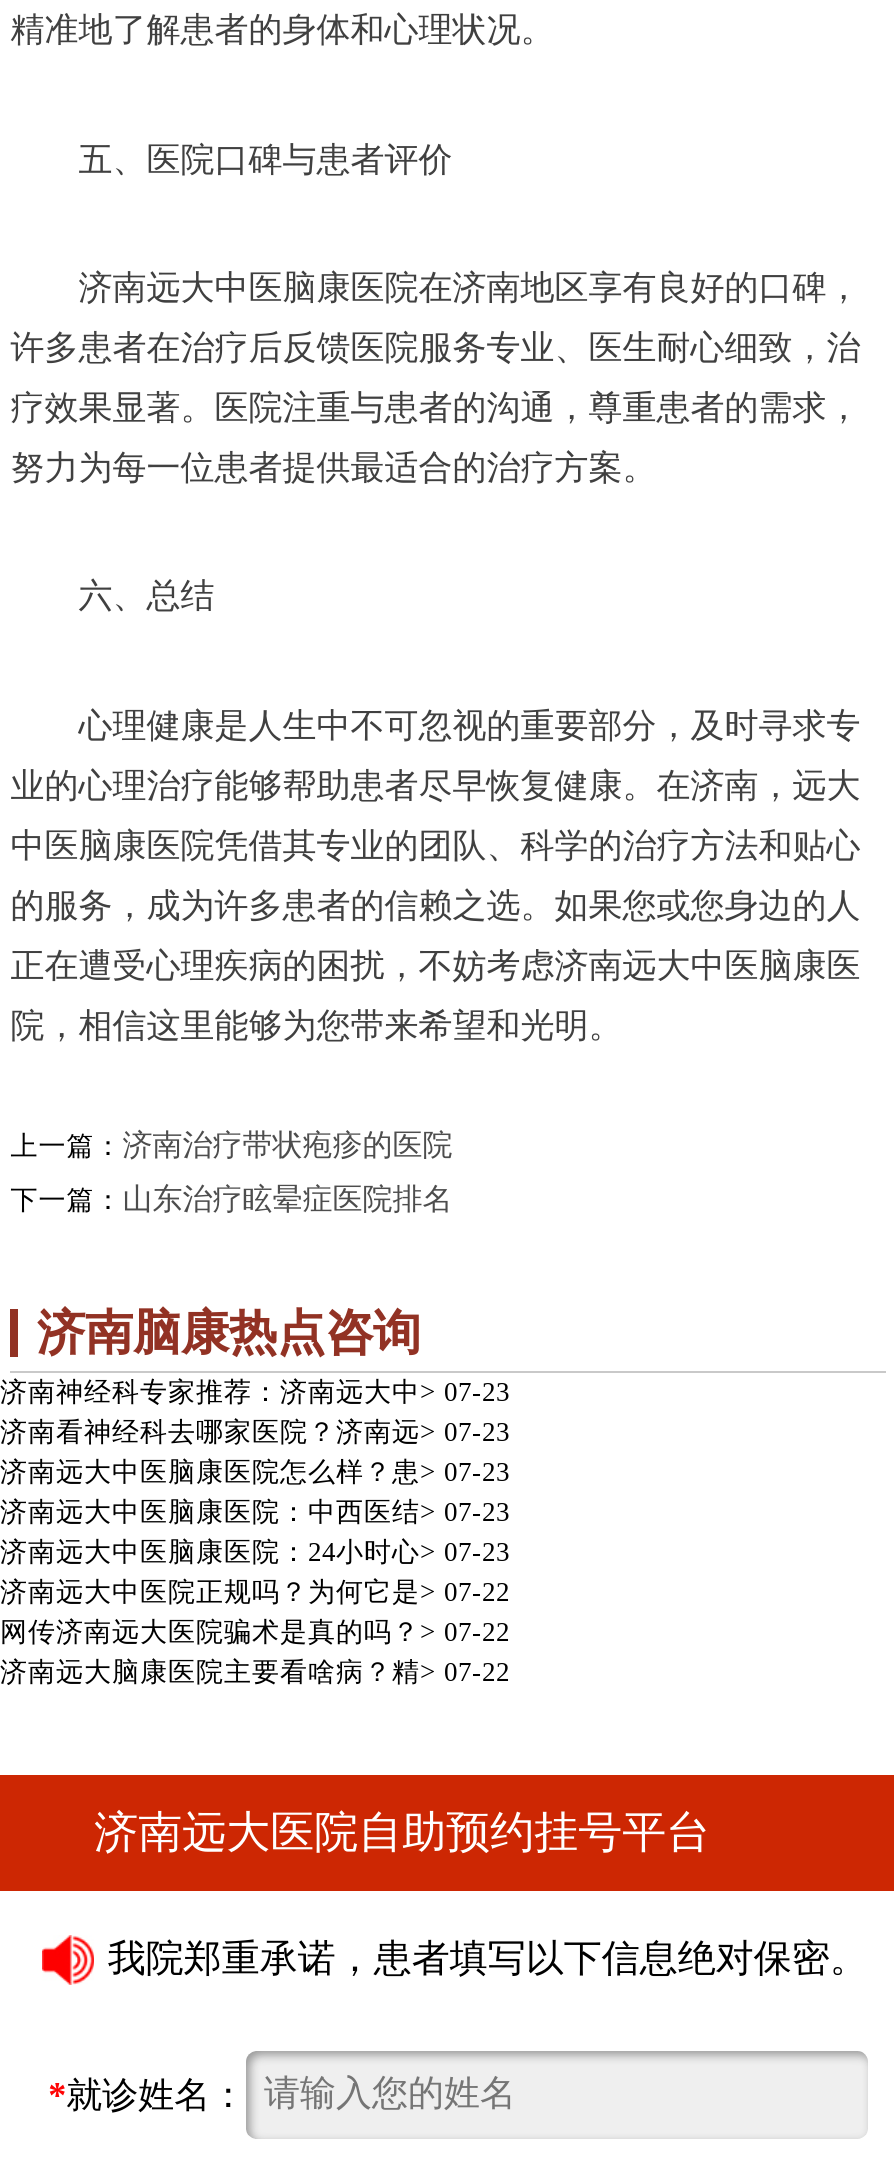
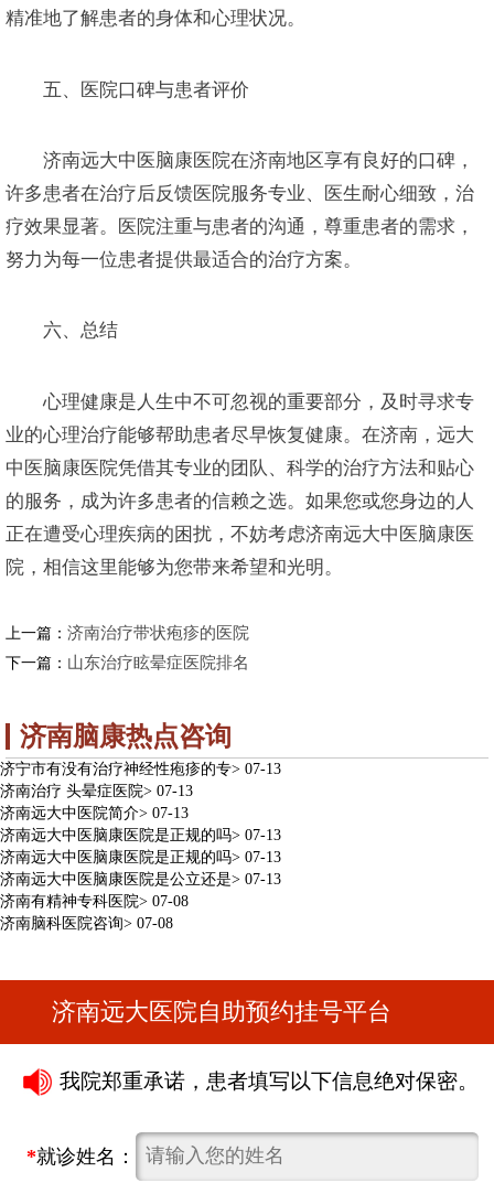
- 济南神经科专家推荐：济南远大中> 07-23
- 济南看神经科去哪家医院？济南远> 07-23
- 济南远大中医脑康医院怎么样？患> 07-23
- 济南远大中医脑康医院：中西医结> 07-23
- 济南远大中医脑康医院：24小时心> 07-23
- 济南远大中医院正规吗？为何它是> 07-22
- 网传济南远大医院骗术是真的吗？> 07-22
- 济南远大脑康医院主要看啥病？精> 07-22
+ 济宁市有没有治疗神经性疱疹的专> 07-13
+ 济南治疗 头晕症医院> 07-13
+ 济南远大中医院简介> 07-13
+ 济南远大中医脑康医院是正规的吗> 07-13
+ 济南远大中医脑康医院是正规的吗> 07-13
+ 济南远大中医脑康医院是公立还是> 07-13
+ 济南有精神专科医院> 07-08
+ 济南脑科医院咨询> 07-08
